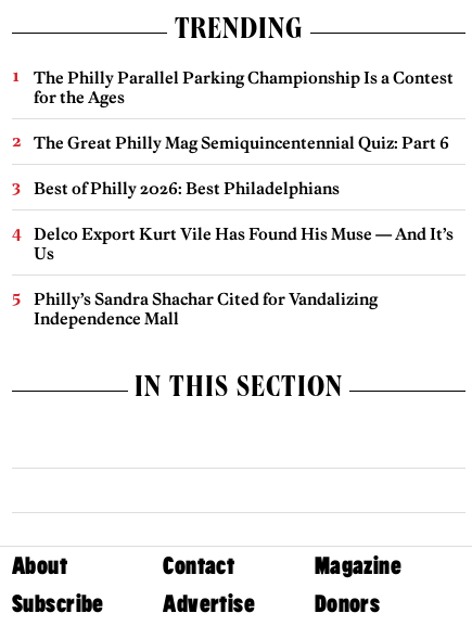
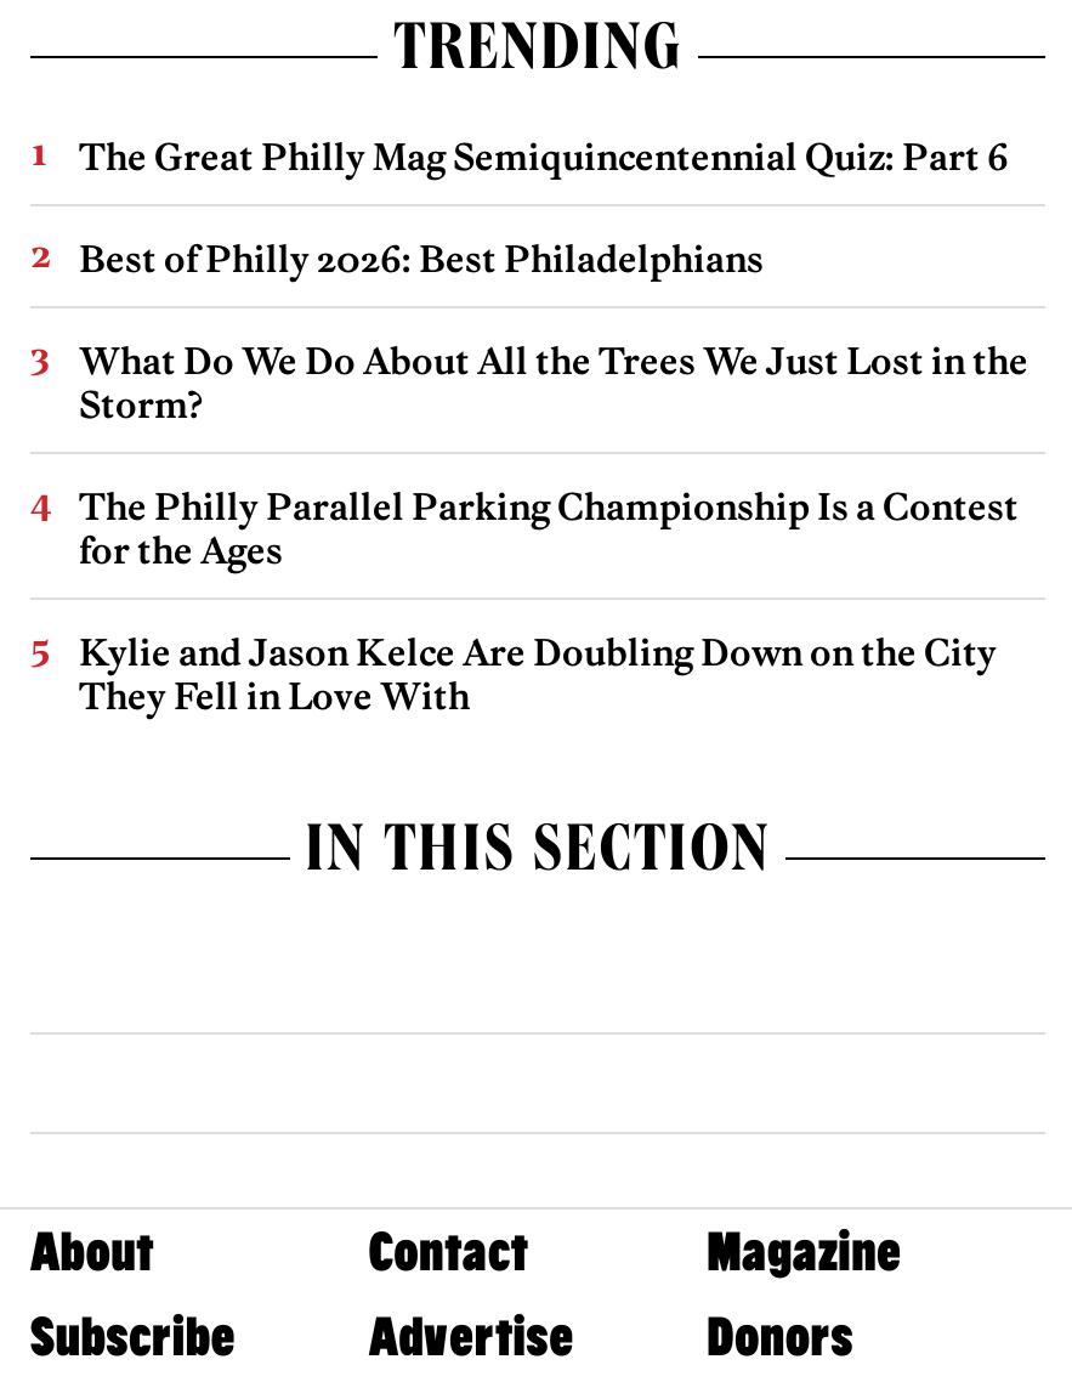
+ What Do We Do About All the Trees We Just Lost in the
+ Storm?

moved down: The Philly Parallel Parking Championship Is a Contest | for the Ages

moved up: The Great Philly Mag Semiquincentennial Quiz: Part 6 | Best of Philly 2026: Best Philadelphians

- Delco Export Kurt Vile Has Found His Muse — And It’s
- Us
- Philly’s Sandra Shachar Cited for Vandalizing
- Independence Mall
+ Kylie and Jason Kelce Are Doubling Down on the City
+ They Fell in Love With
